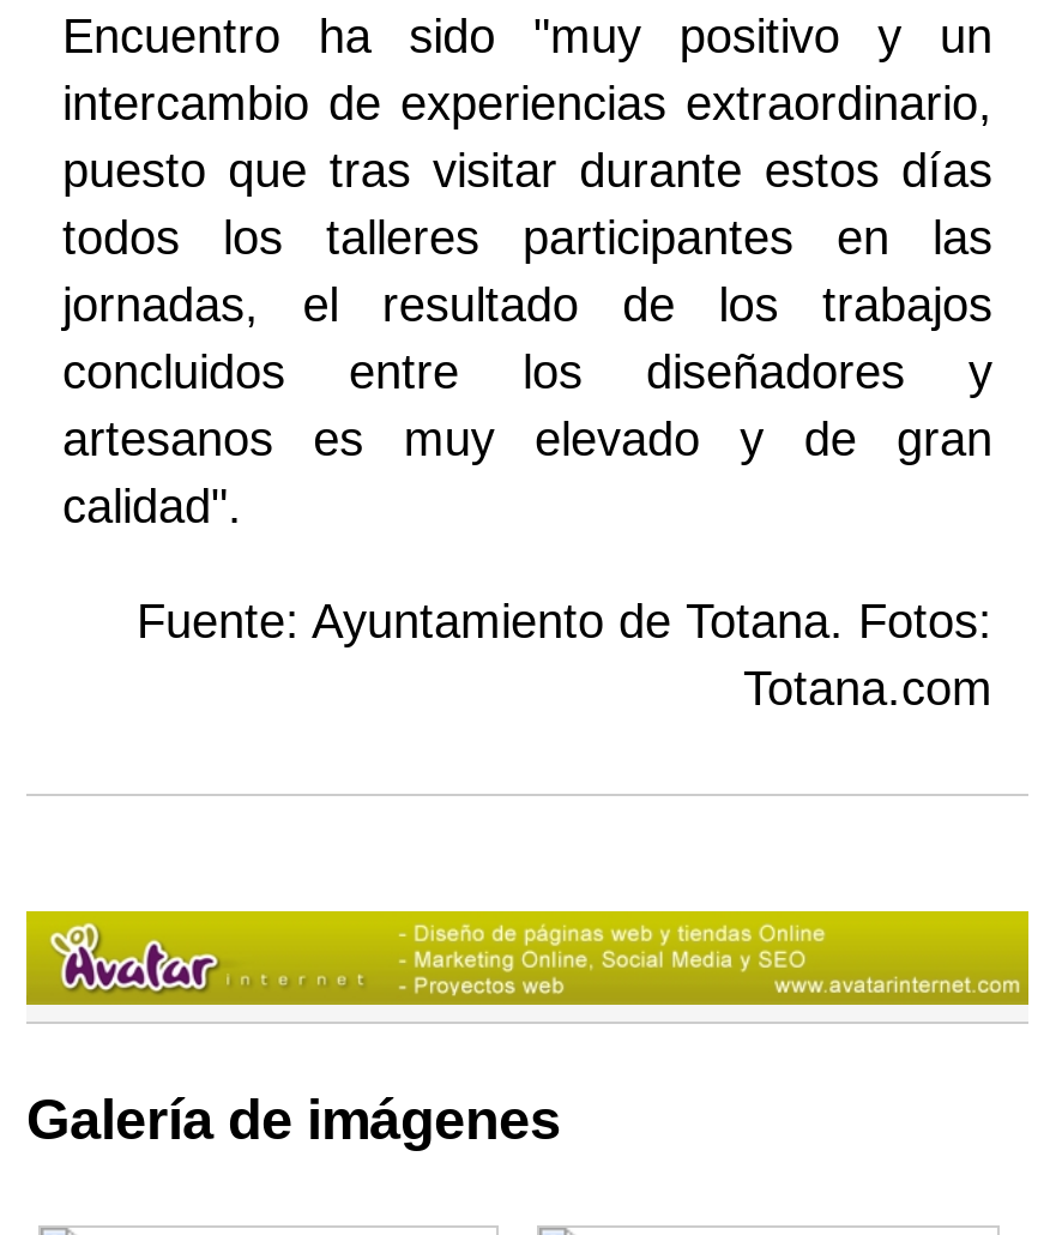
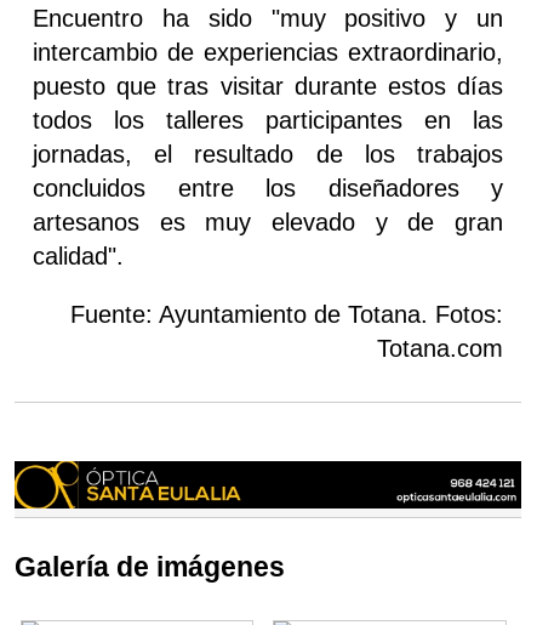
- [image]
+ [image]
